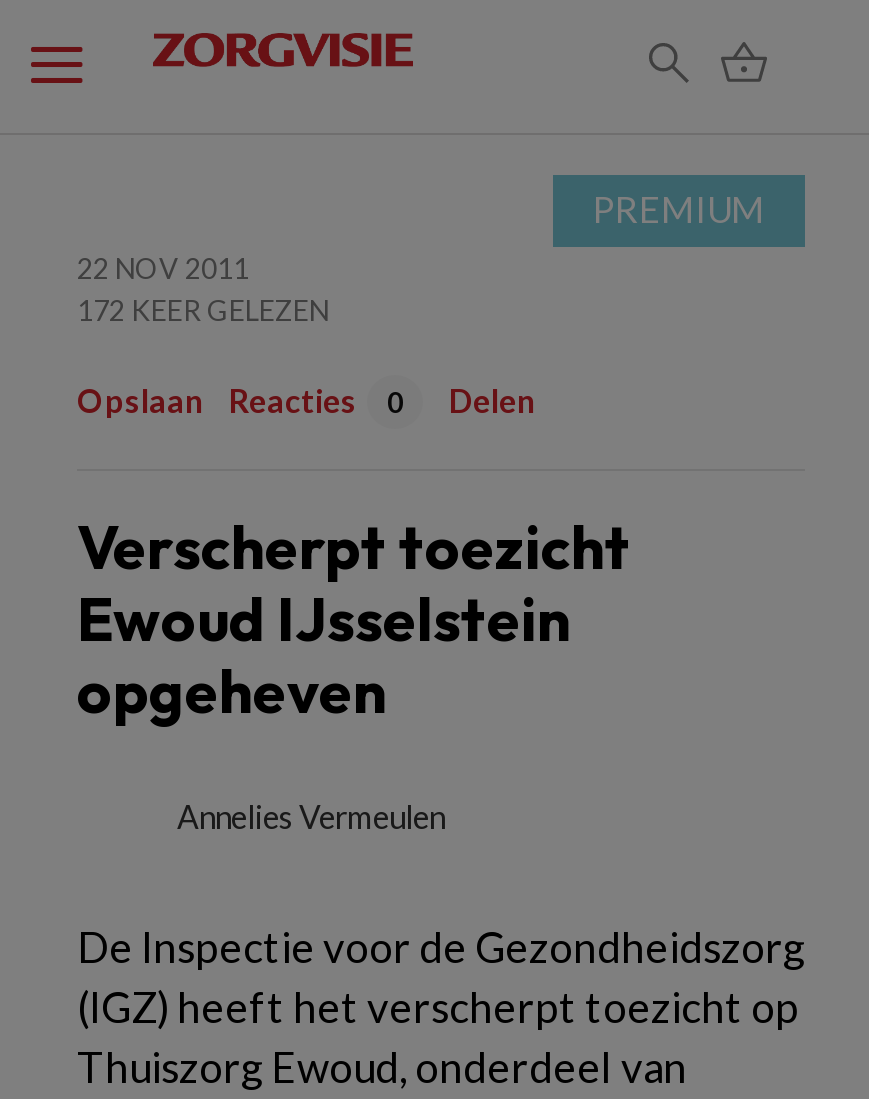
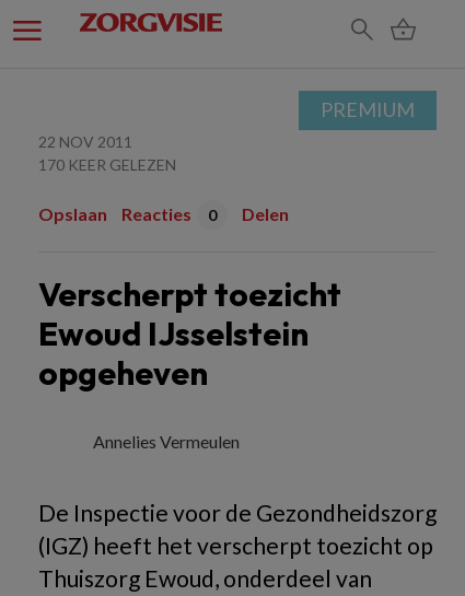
- 172 KEER GELEZEN
+ 170 KEER GELEZEN
